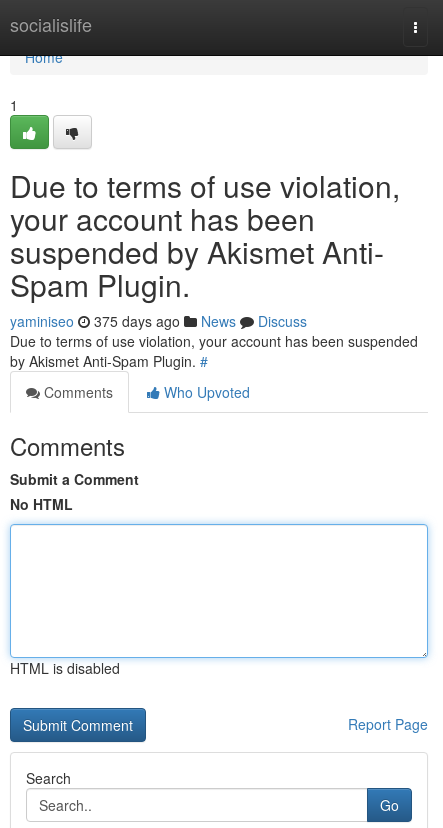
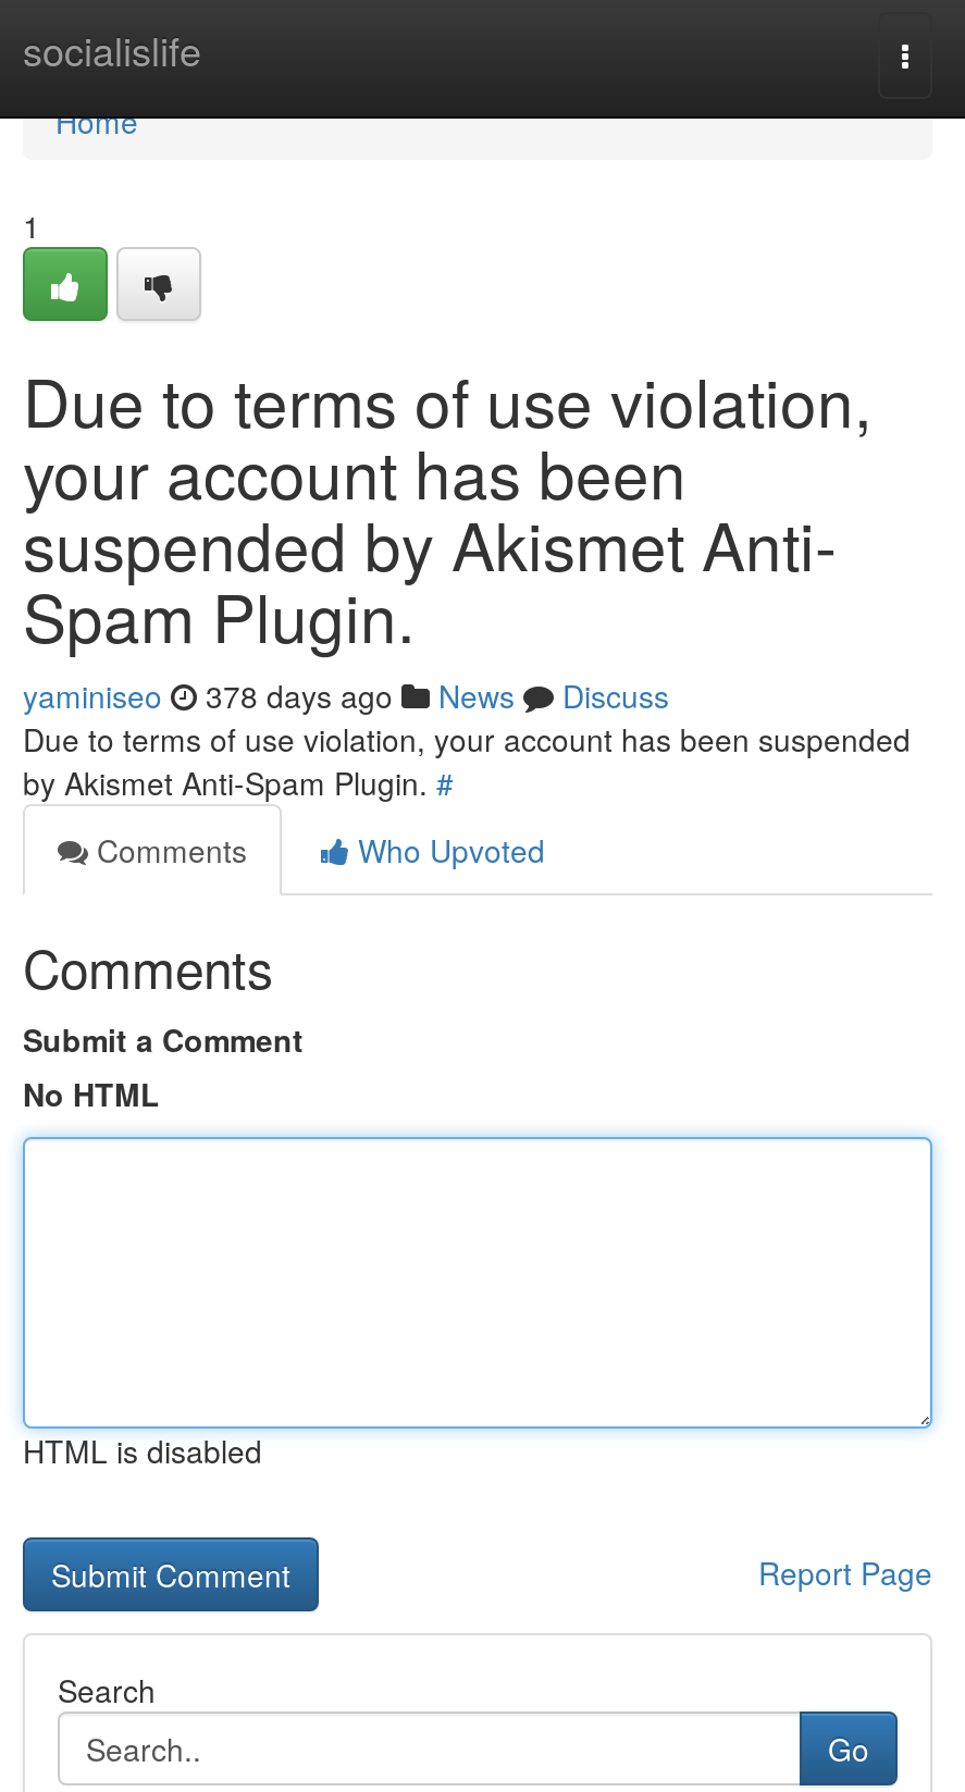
- yaminiseo 375 days ago News Discuss
+ yaminiseo 378 days ago News Discuss
